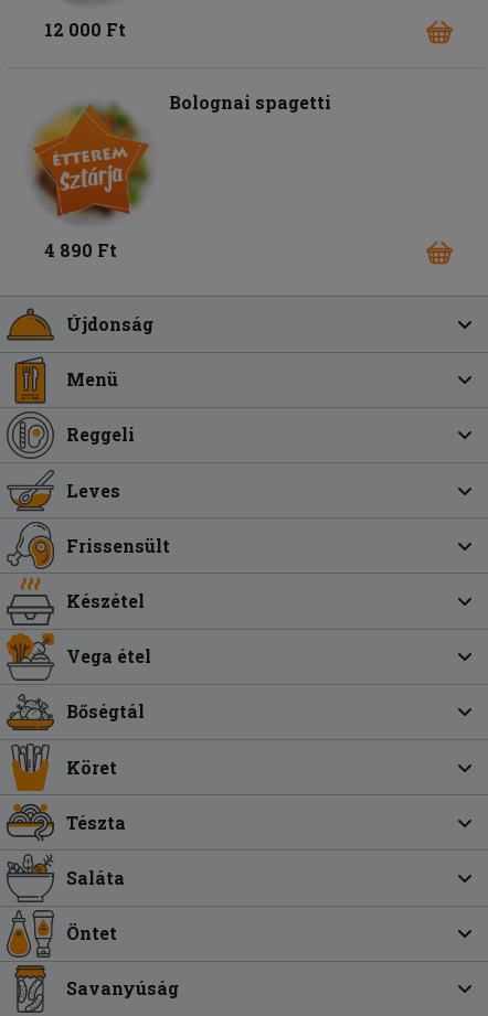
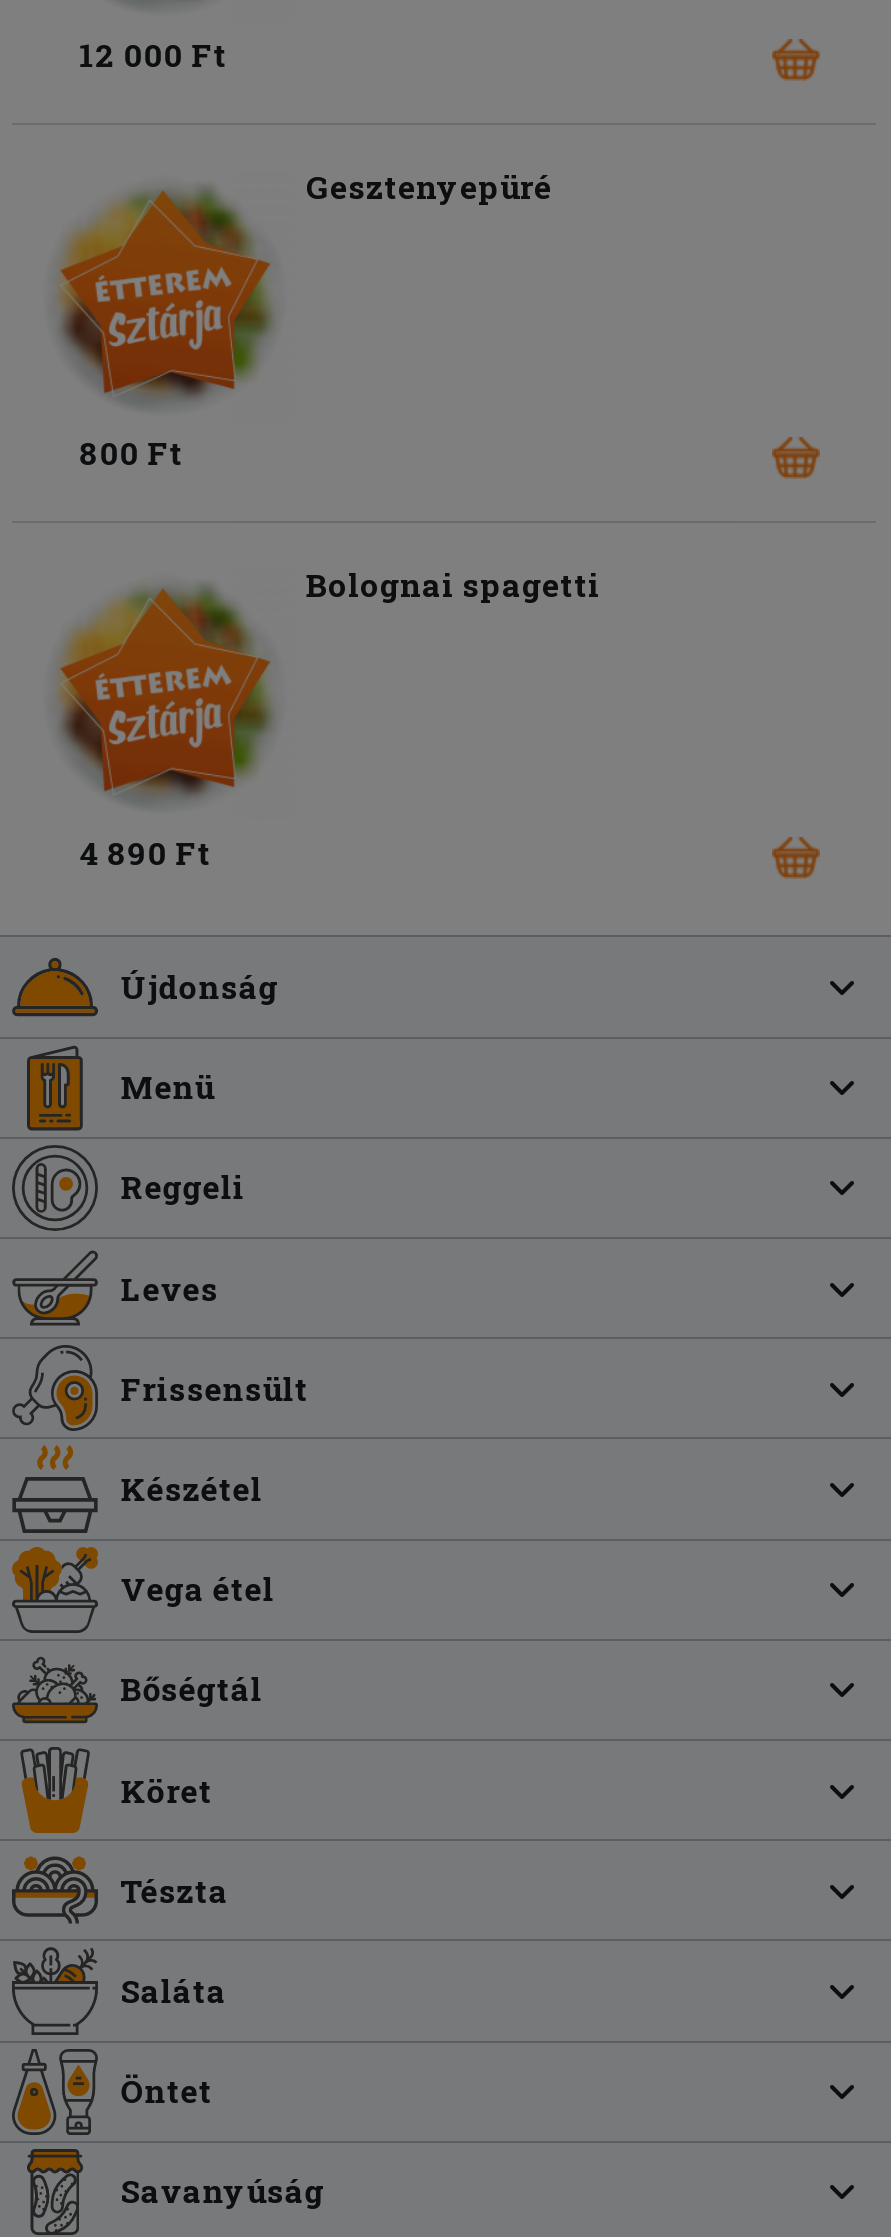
+ 800 Ft

+ Gesztenyepüré
